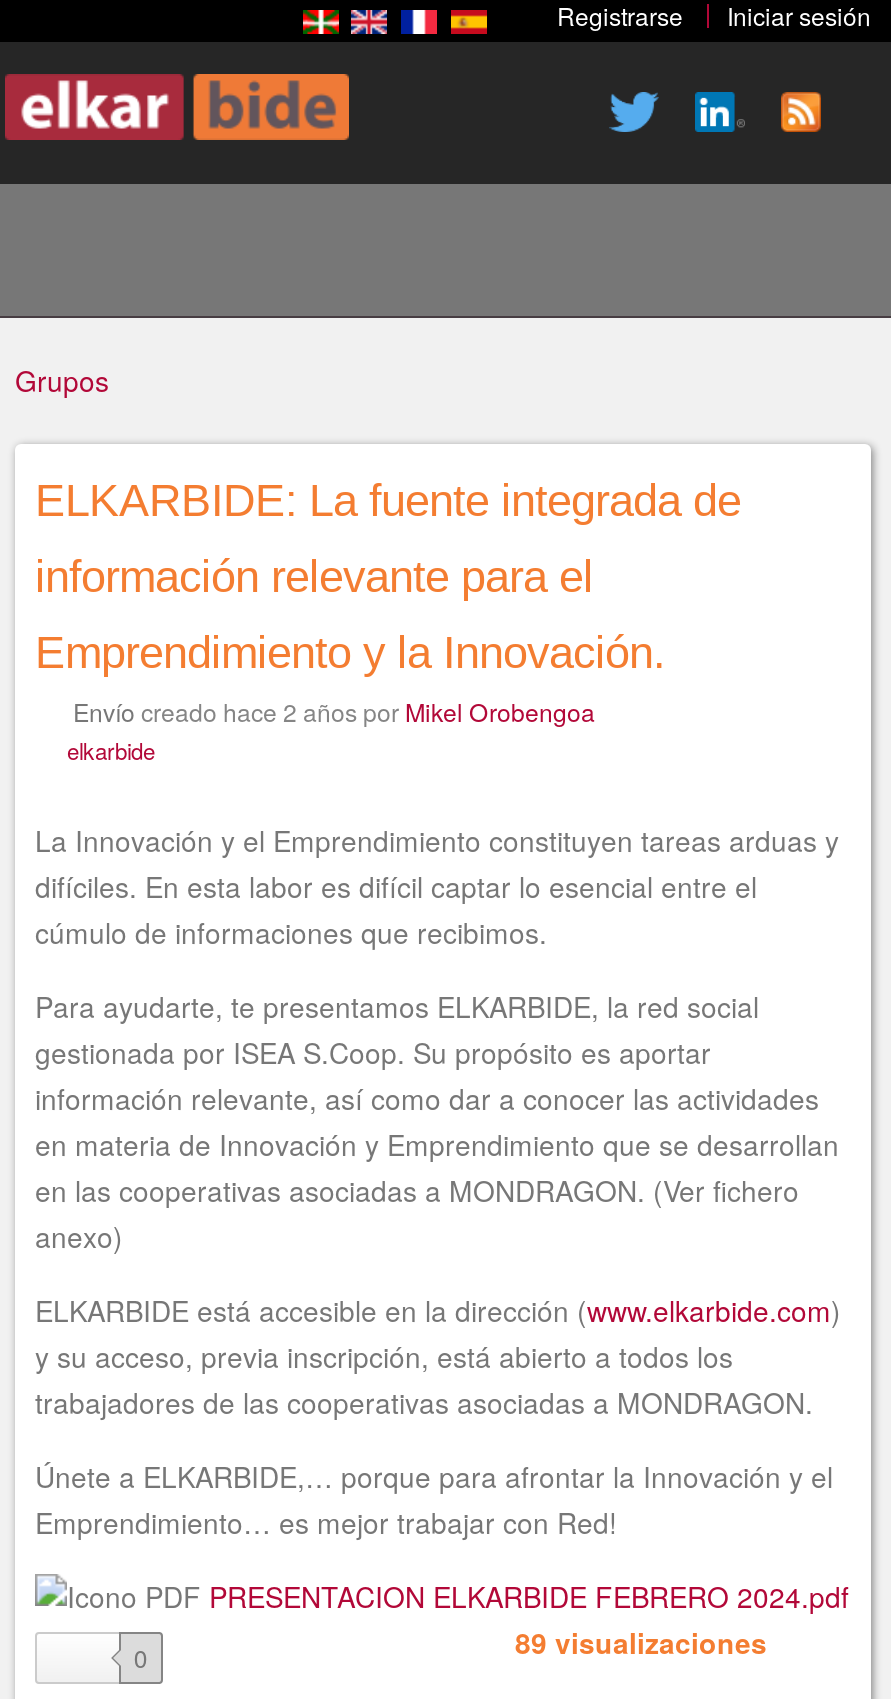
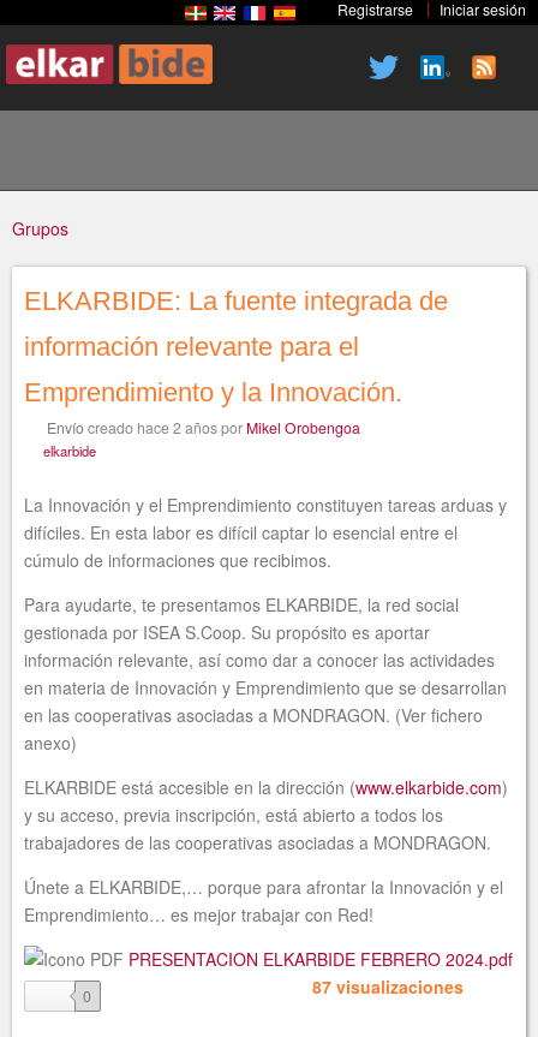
- 89 visualizaciones
+ 87 visualizaciones
